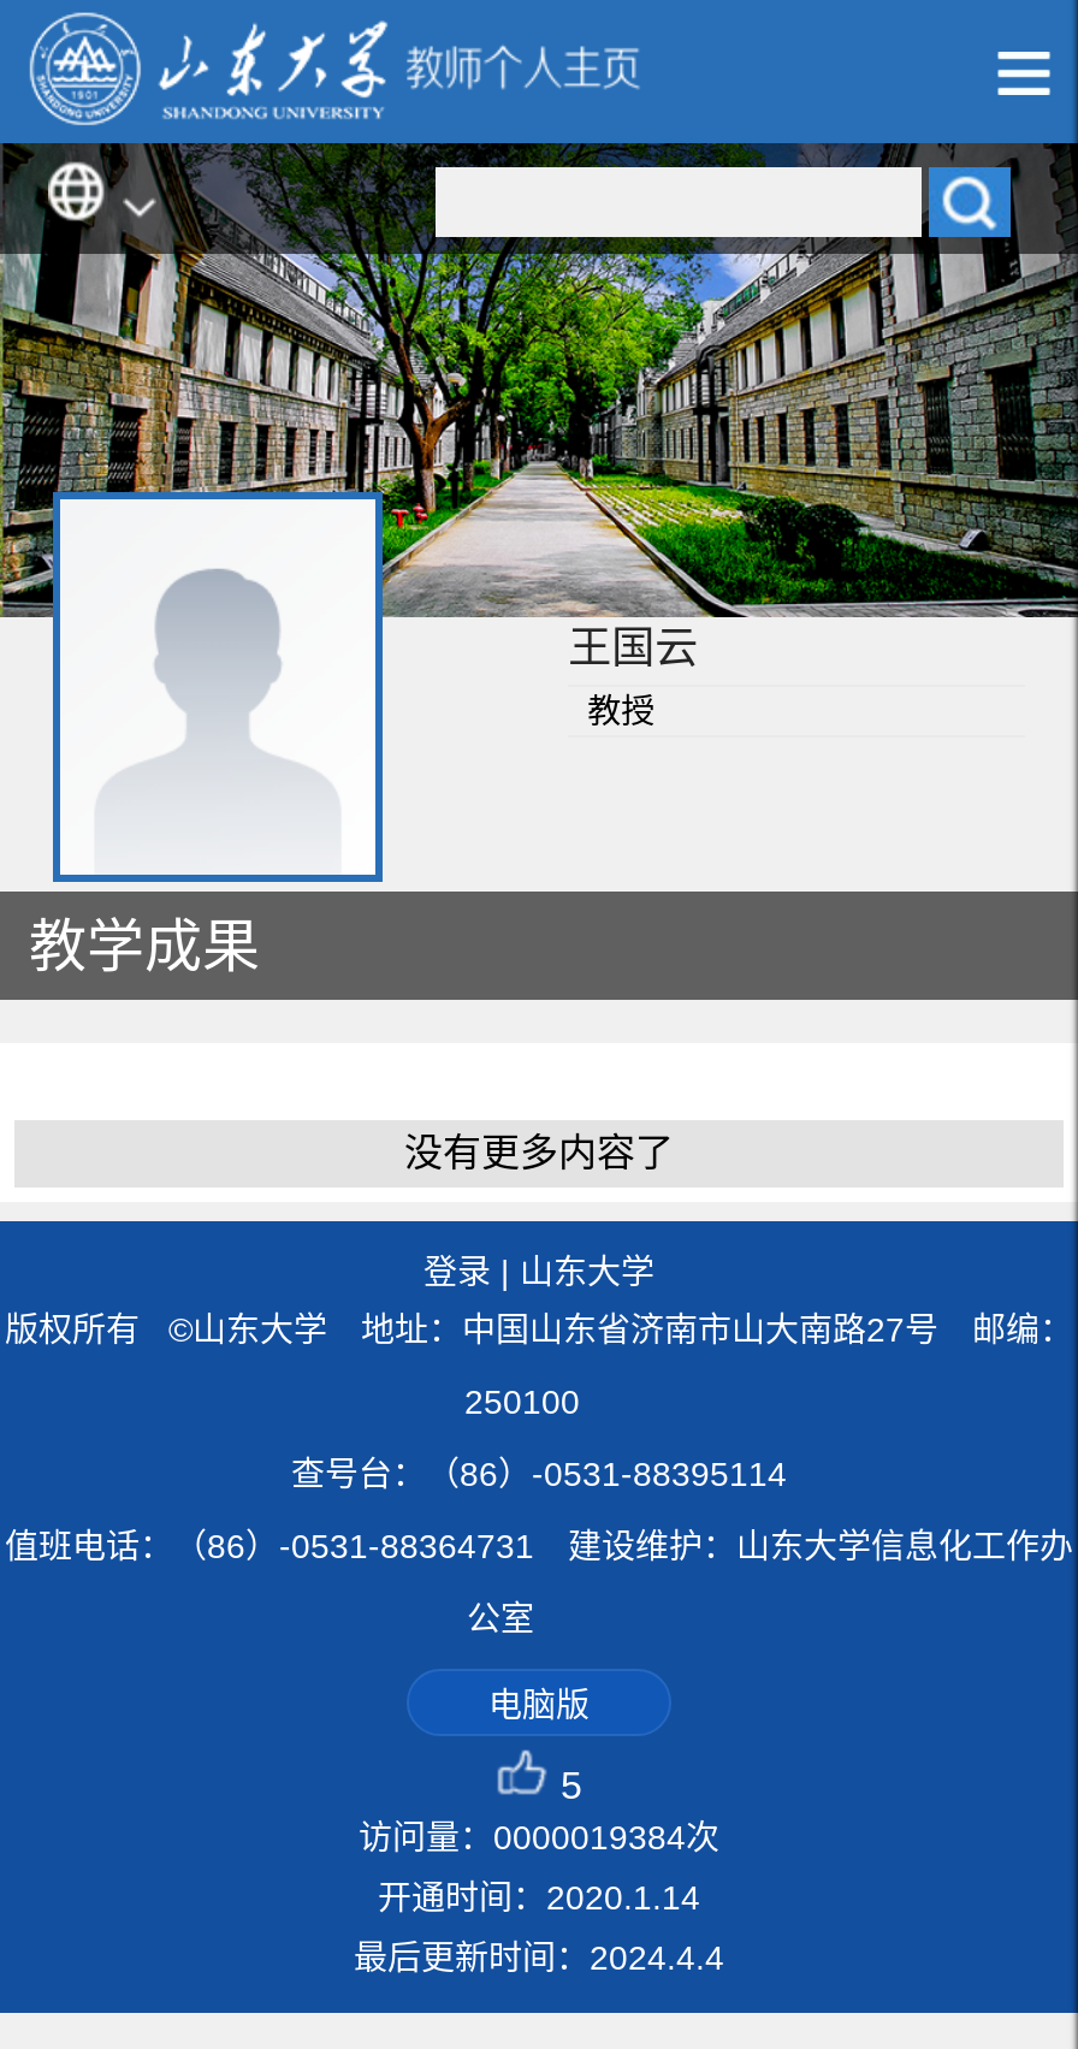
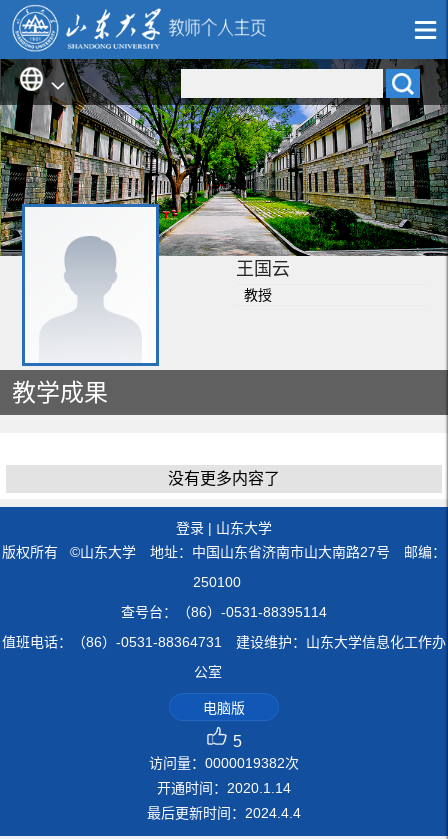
- 访问量：0000019384次
+ 访问量：0000019382次
